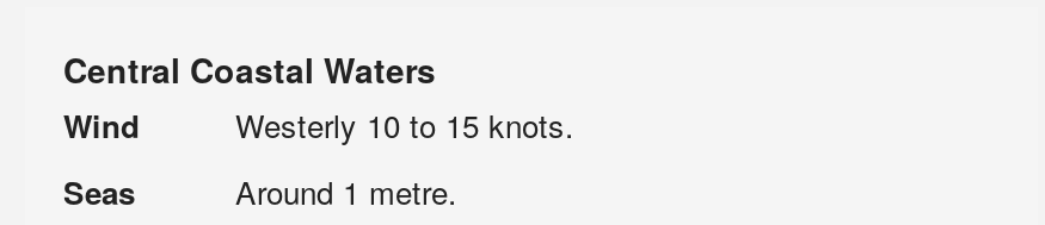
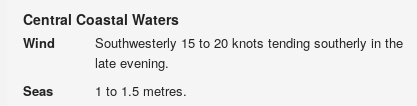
- Westerly 10 to 15 knots.
+ Southwesterly 15 to 20 knots tending southerly in the
+ late evening.

- Around 1 metre.
+ 1 to 1.5 metres.
